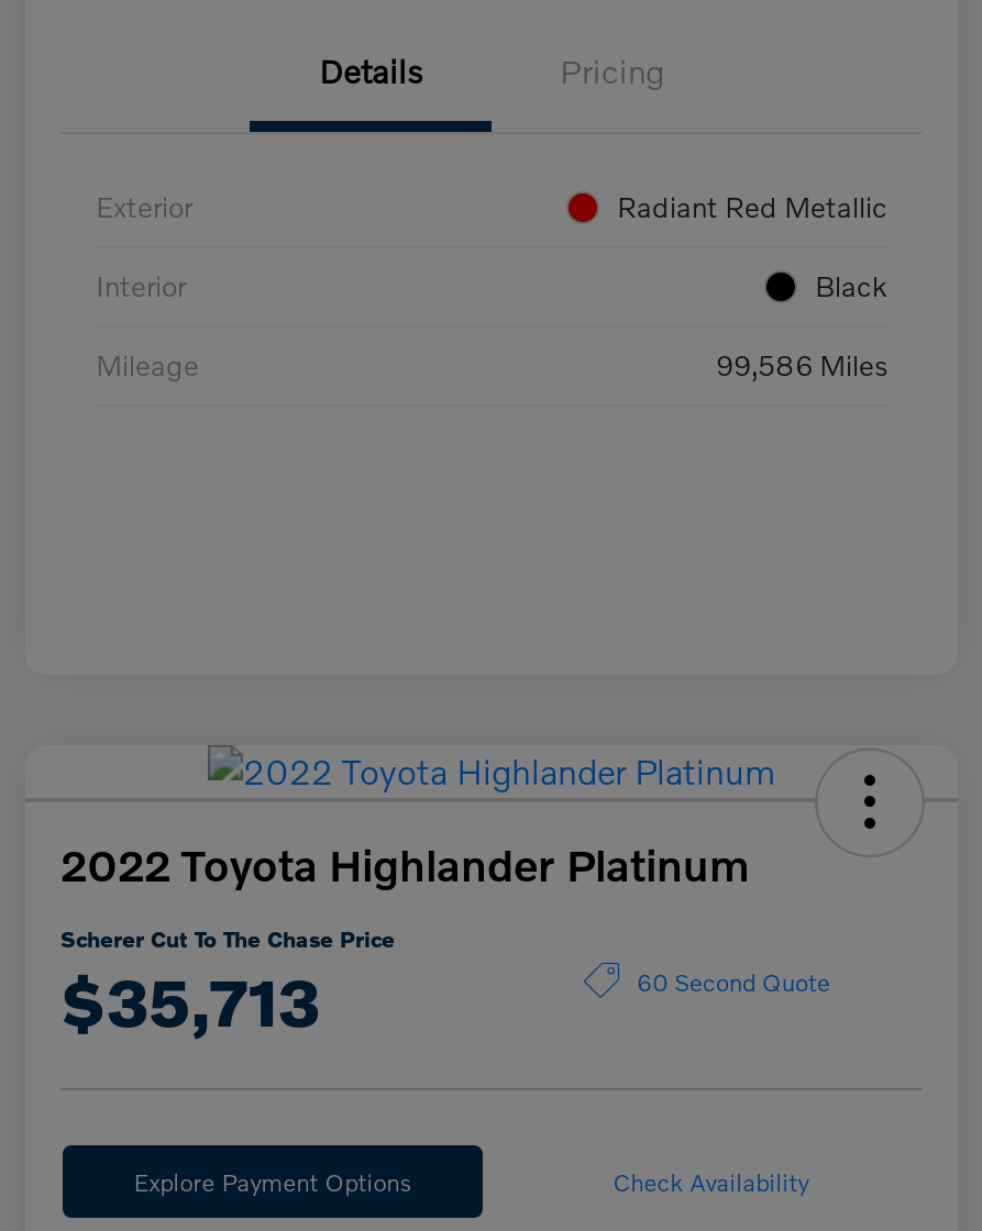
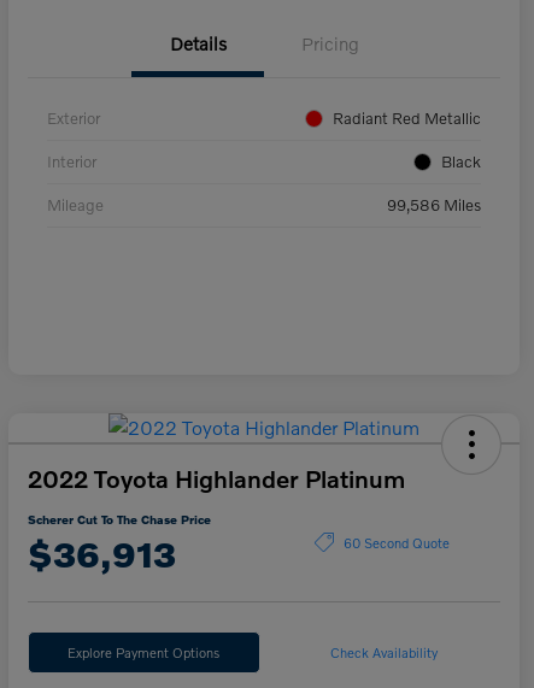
- $35,713
+ $36,913
